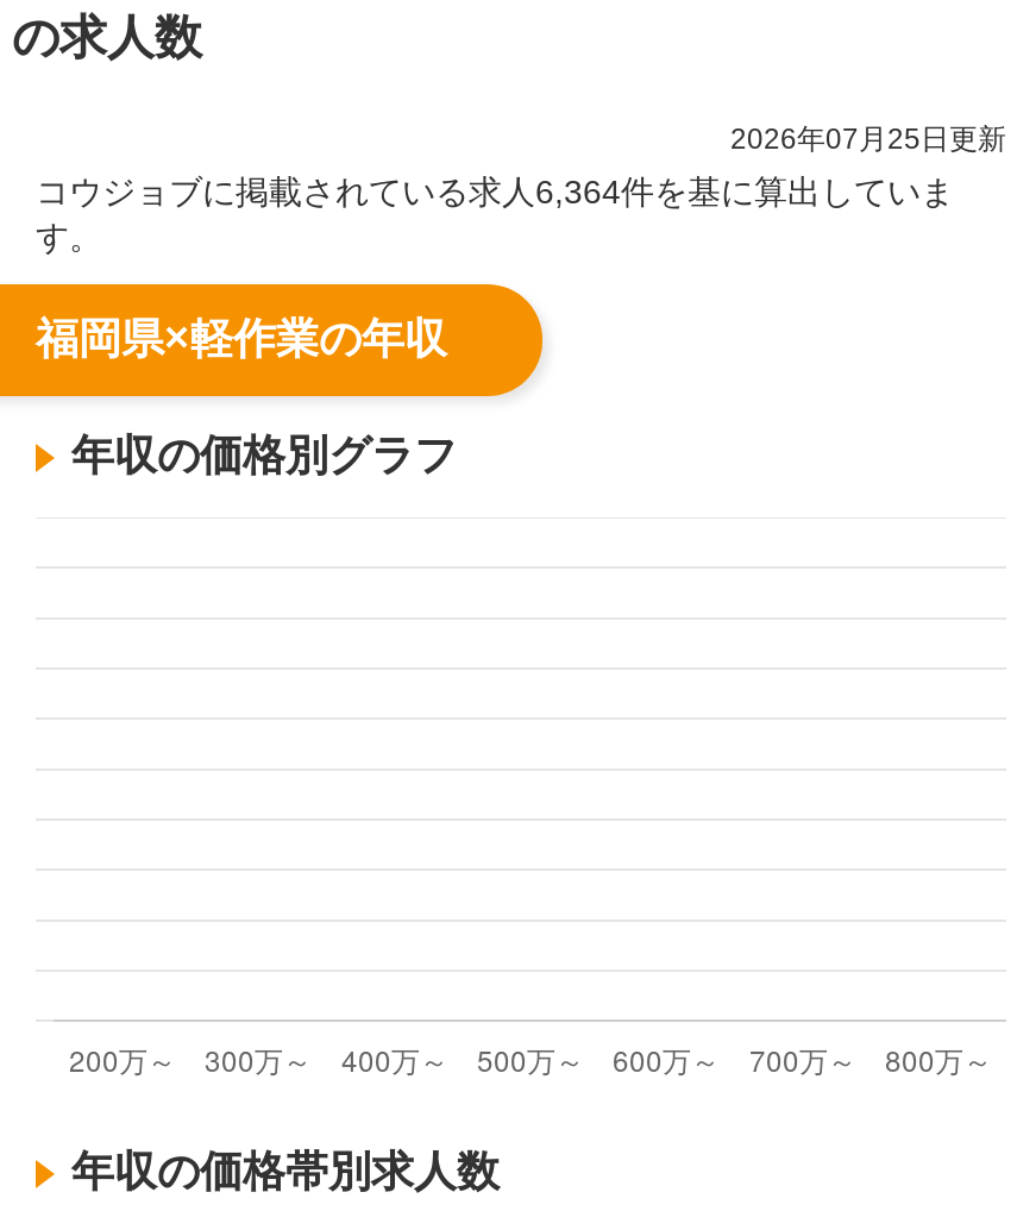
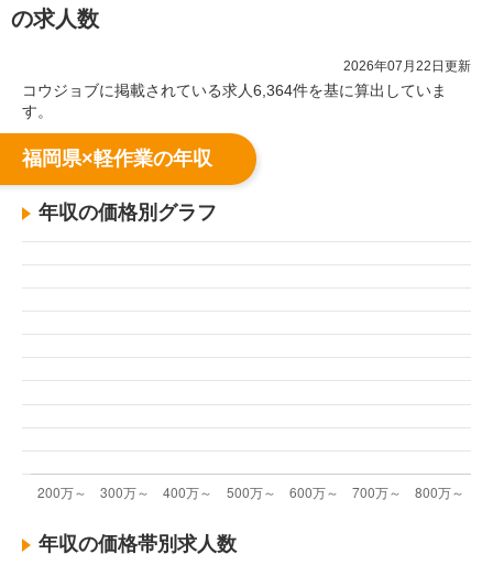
- 2026年07月25日更新
+ 2026年07月22日更新
